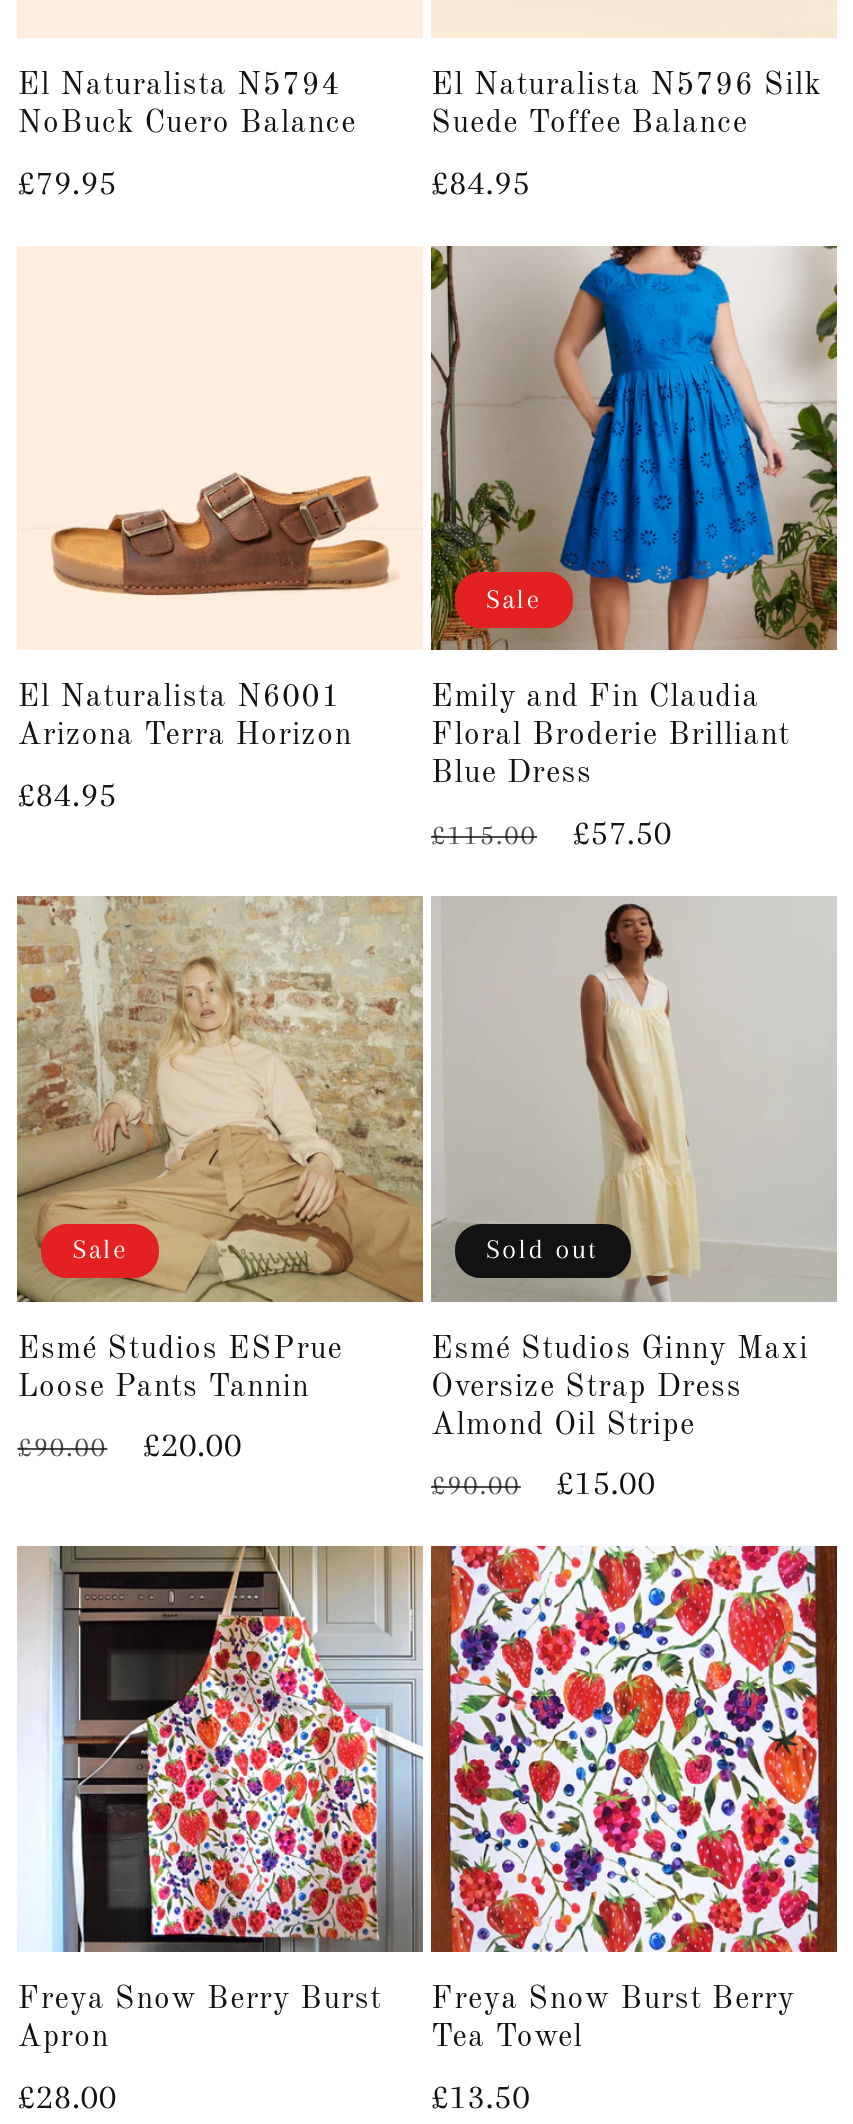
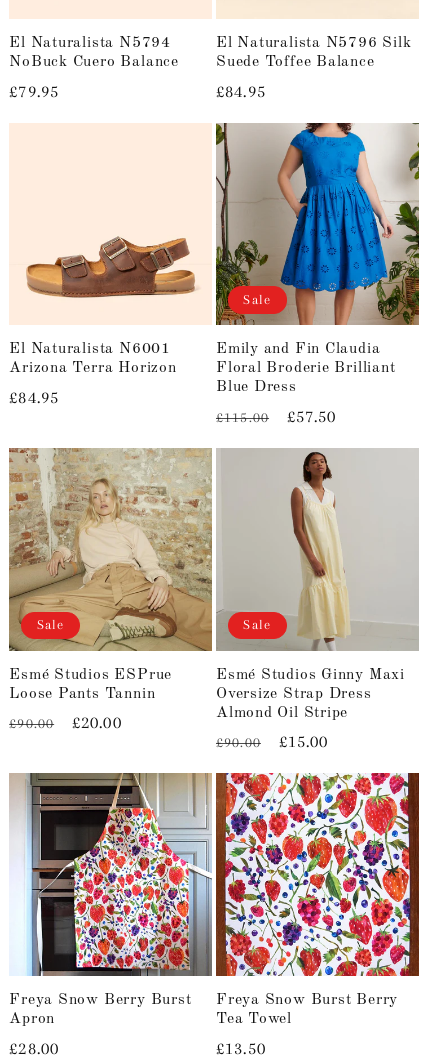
- Sold out
+ Sale
